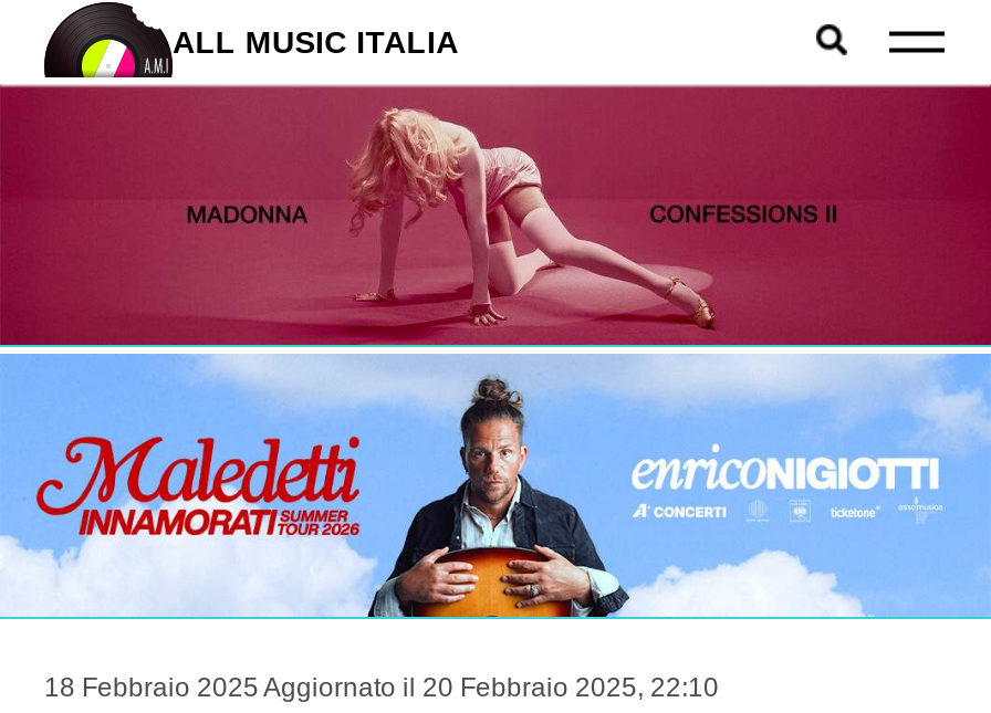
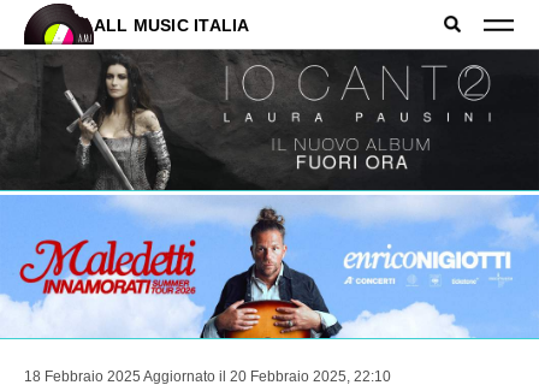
- [image]
+ [image]
